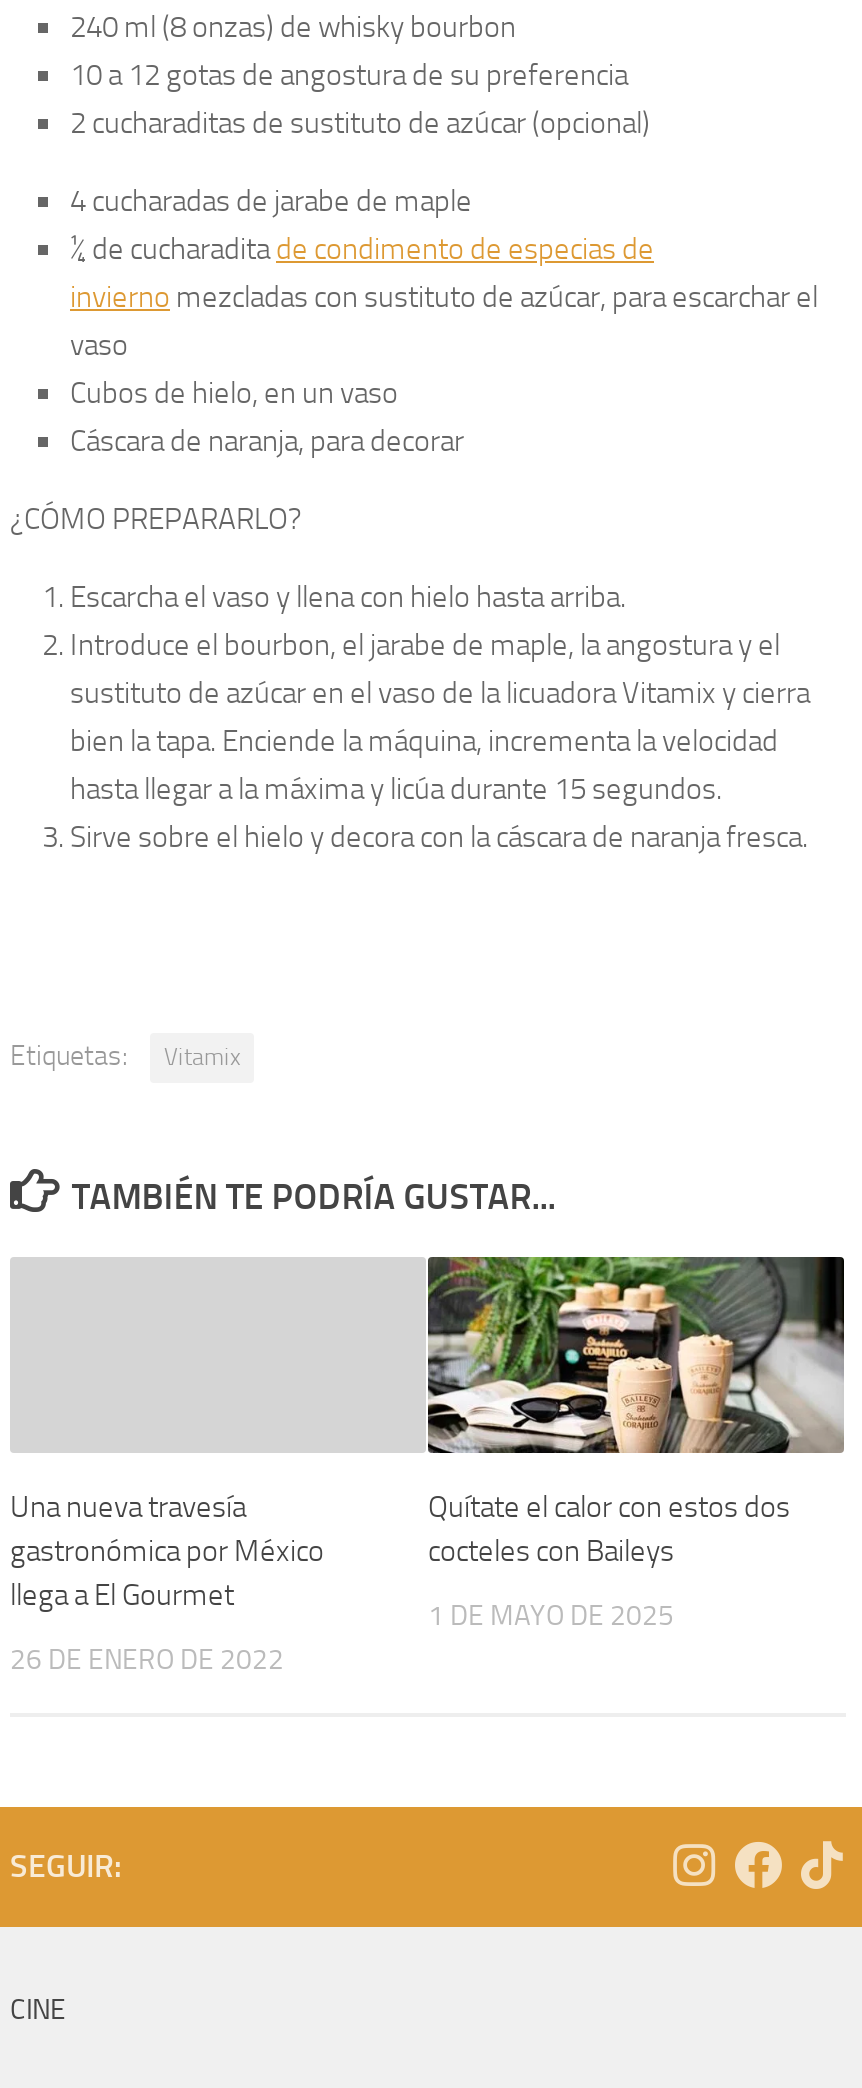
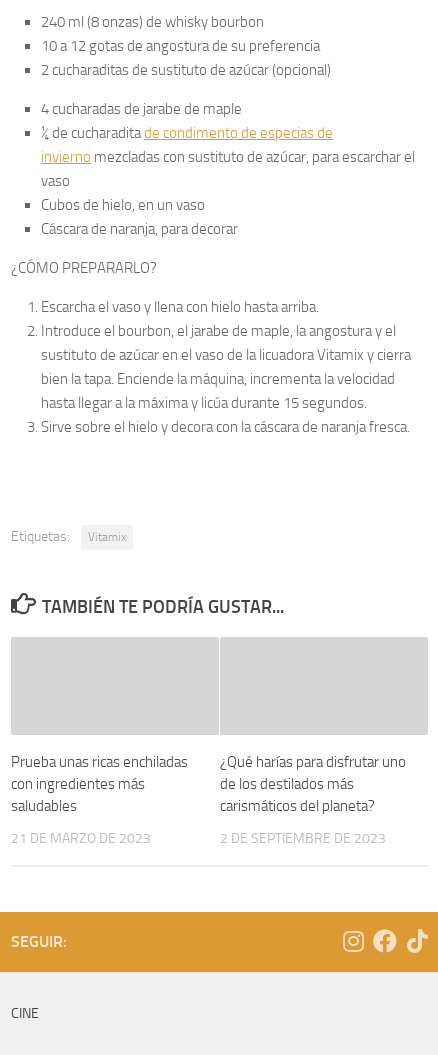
- [image]

- Una nueva travesía
- gastronómica por México
- llega a El Gourmet
+ Prueba unas ricas enchiladas
+ con ingredientes más
+ saludables

- Quítate el calor con estos dos
- cocteles con Baileys
+ ¿Qué harías para disfrutar uno
+ de los destilados más
+ carismáticos del planeta?

- 1 DE MAYO DE 2025
+ 2 DE SEPTIEMBRE DE 2023

- 26 DE ENERO DE 2022
+ 21 DE MARZO DE 2023
